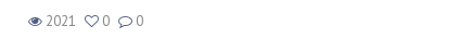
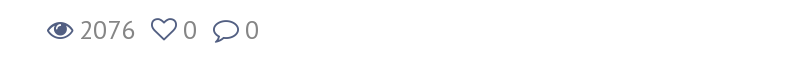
- 2021 0 0
+ 2076 0 0
